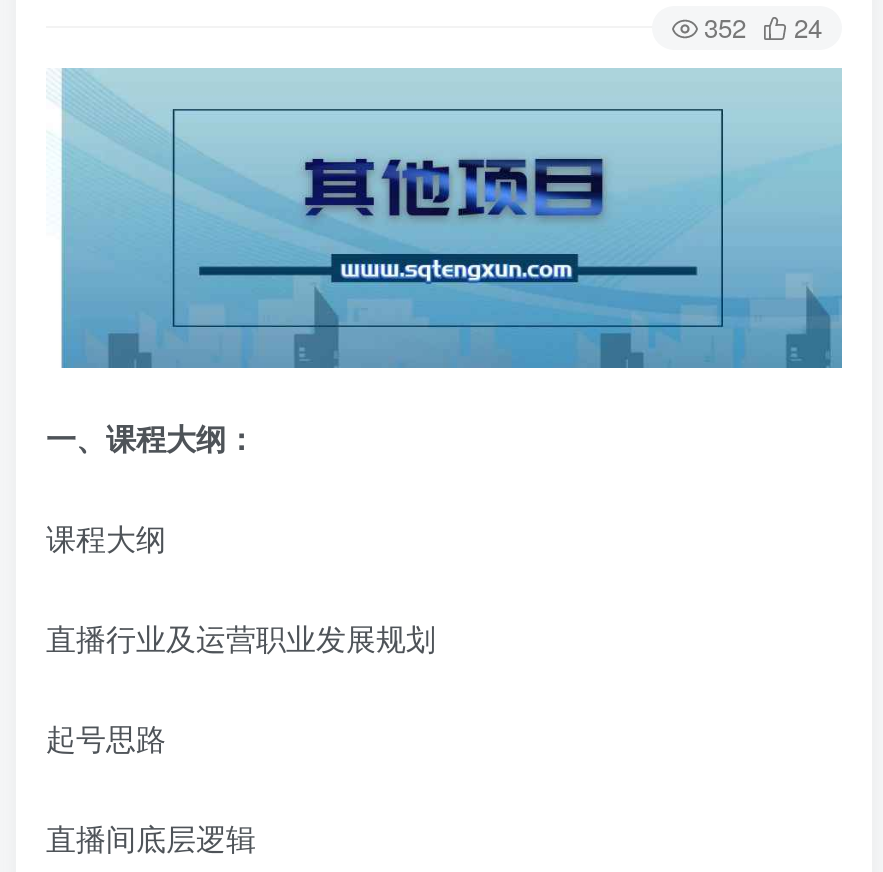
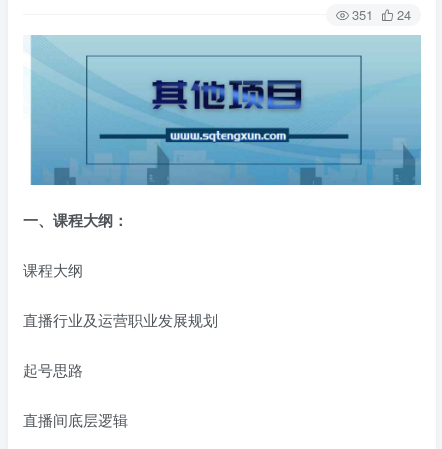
- 352 24
+ 351 24
